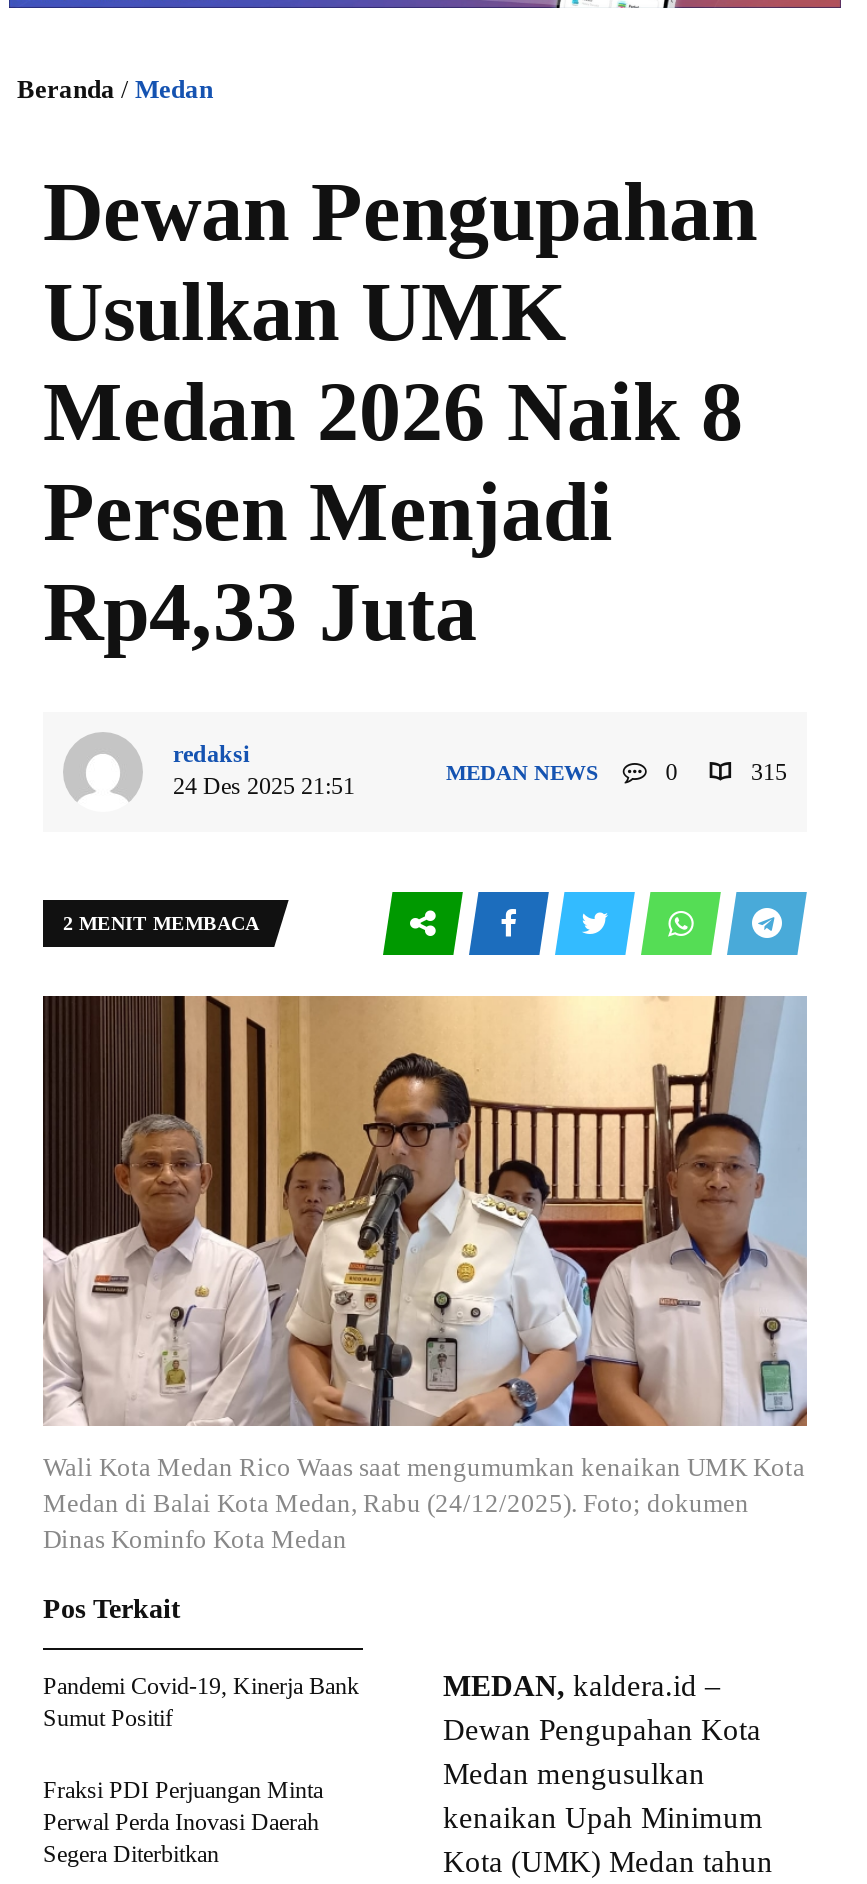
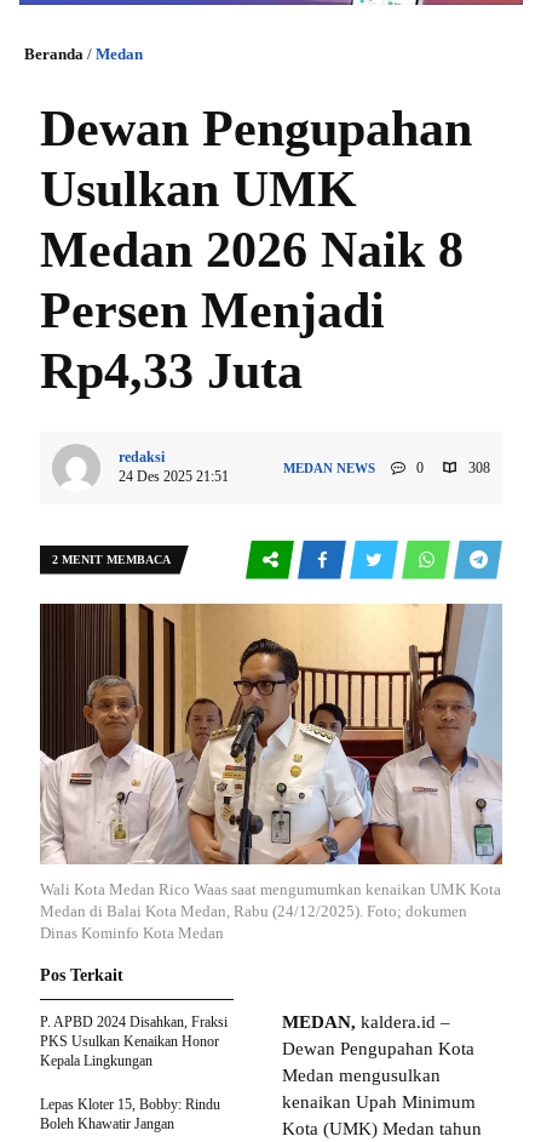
- 315
+ 308

- Pandemi Covid-19, Kinerja Bank
- Sumut Positif
+ P. APBD 2024 Disahkan, Fraksi
+ PKS Usulkan Kenaikan Honor
+ Kepala Lingkungan

- Fraksi PDI Perjuangan Minta
- Perwal Perda Inovasi Daerah
- Segera Diterbitkan
+ Lepas Kloter 15, Bobby: Rindu
+ Boleh Khawatir Jangan
